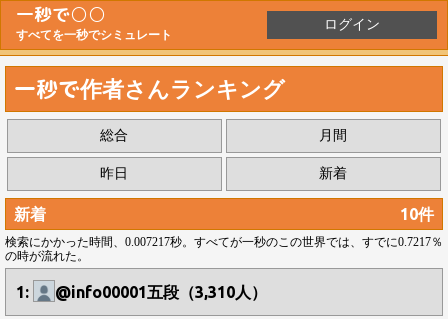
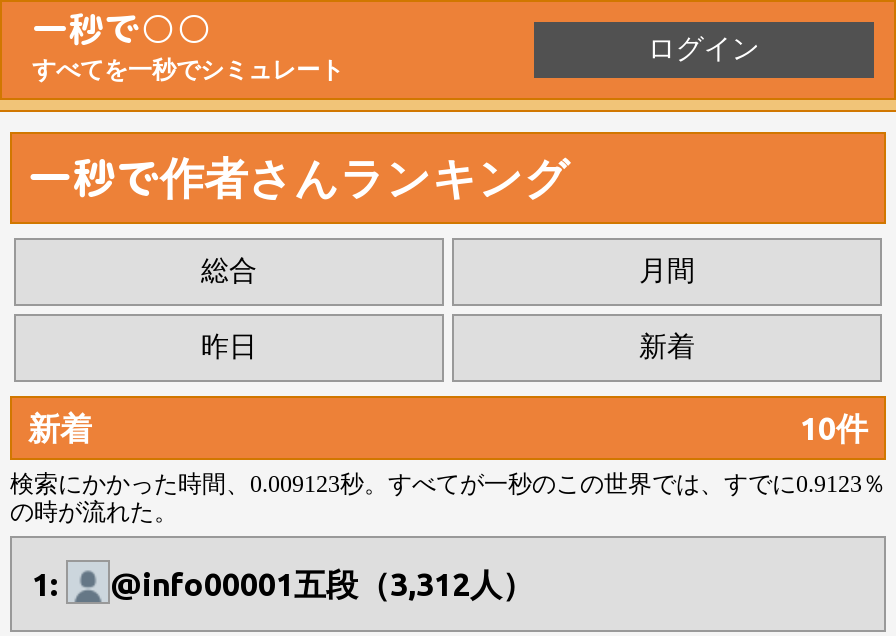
- 検索にかかった時間、0.007217秒。すべてが一秒のこの世界では、すでに0.7217％
+ 検索にかかった時間、0.009123秒。すべてが一秒のこの世界では、すでに0.9123％

- 1: @info00001五段（3,310人）
+ 1: @info00001五段（3,312人）
